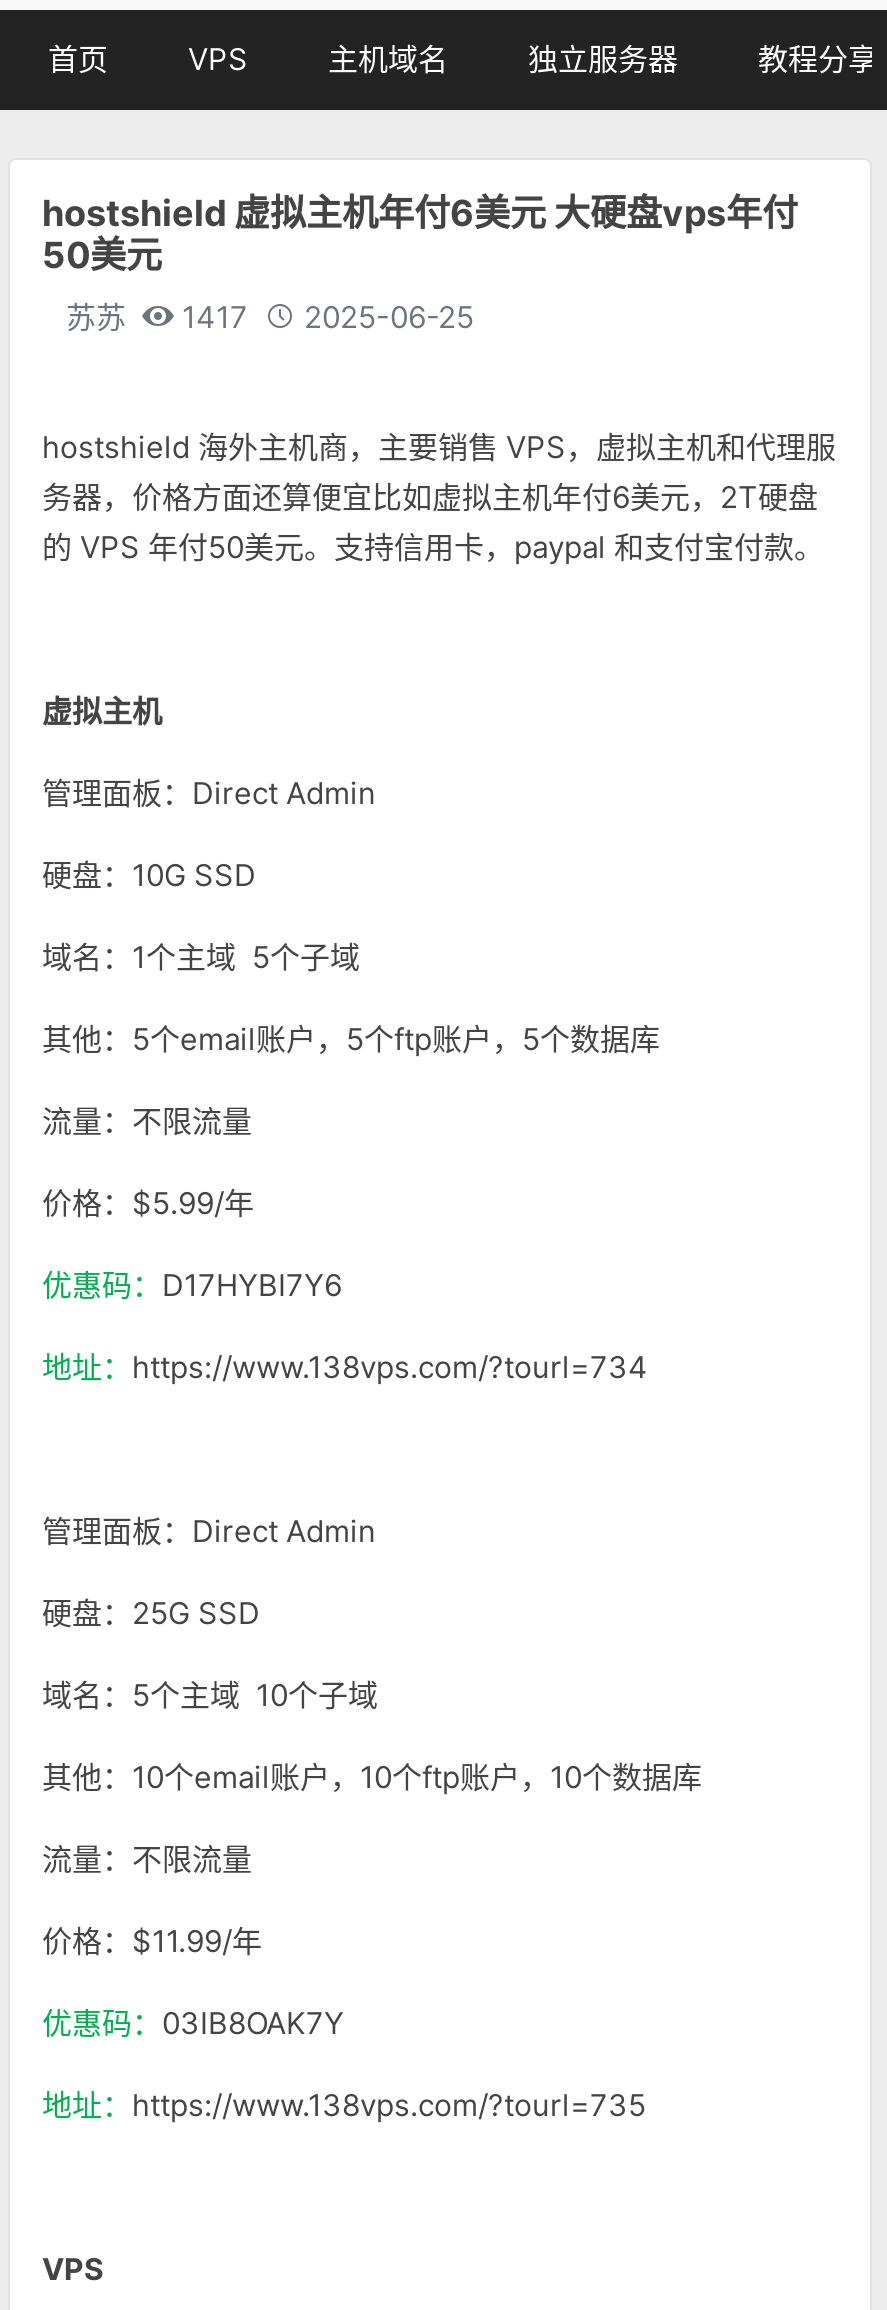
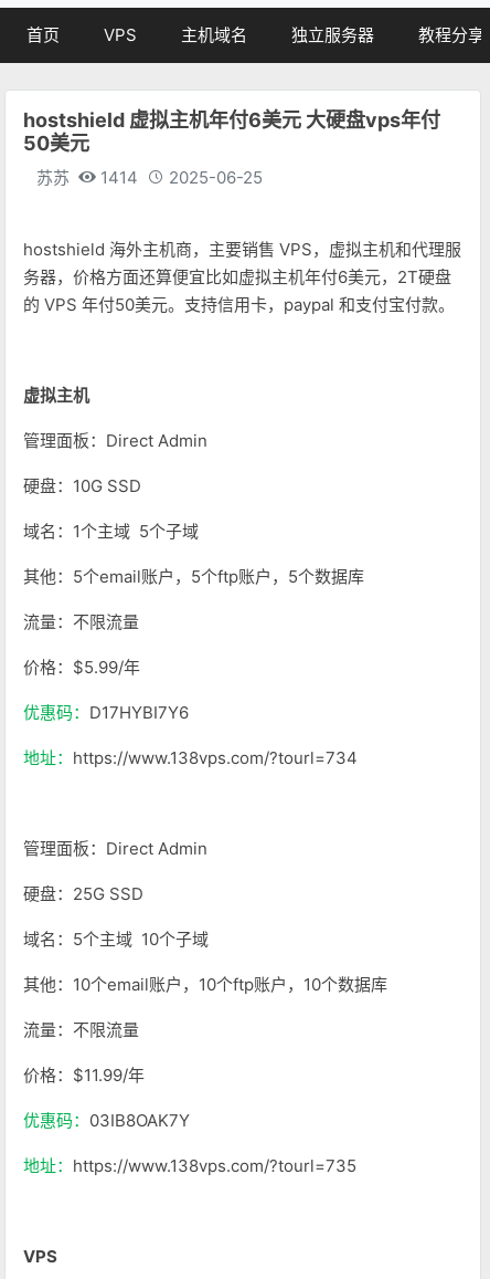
- 苏苏 1417 2025-06-25
+ 苏苏 1414 2025-06-25
